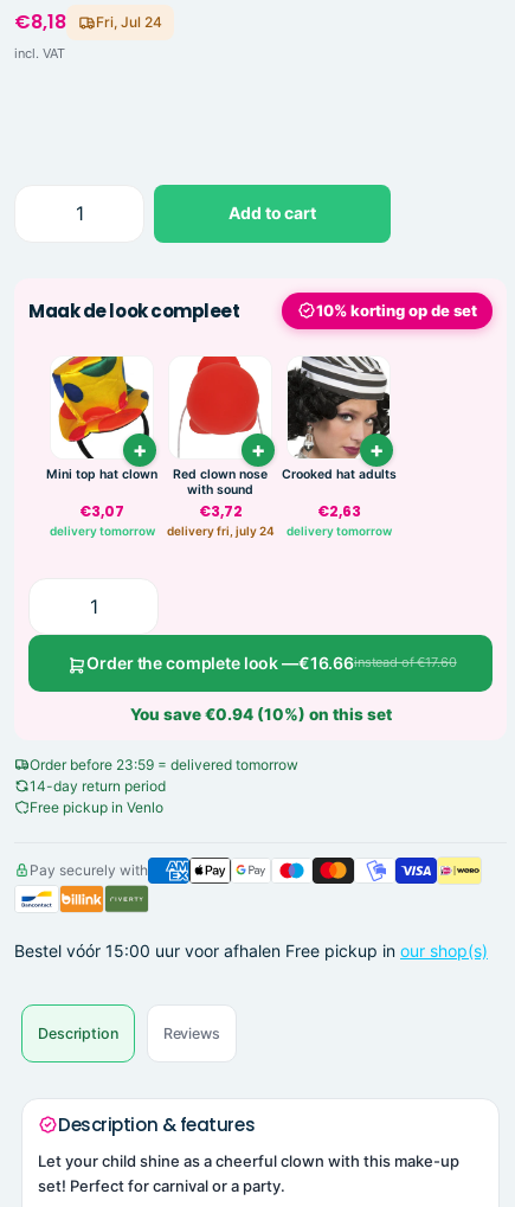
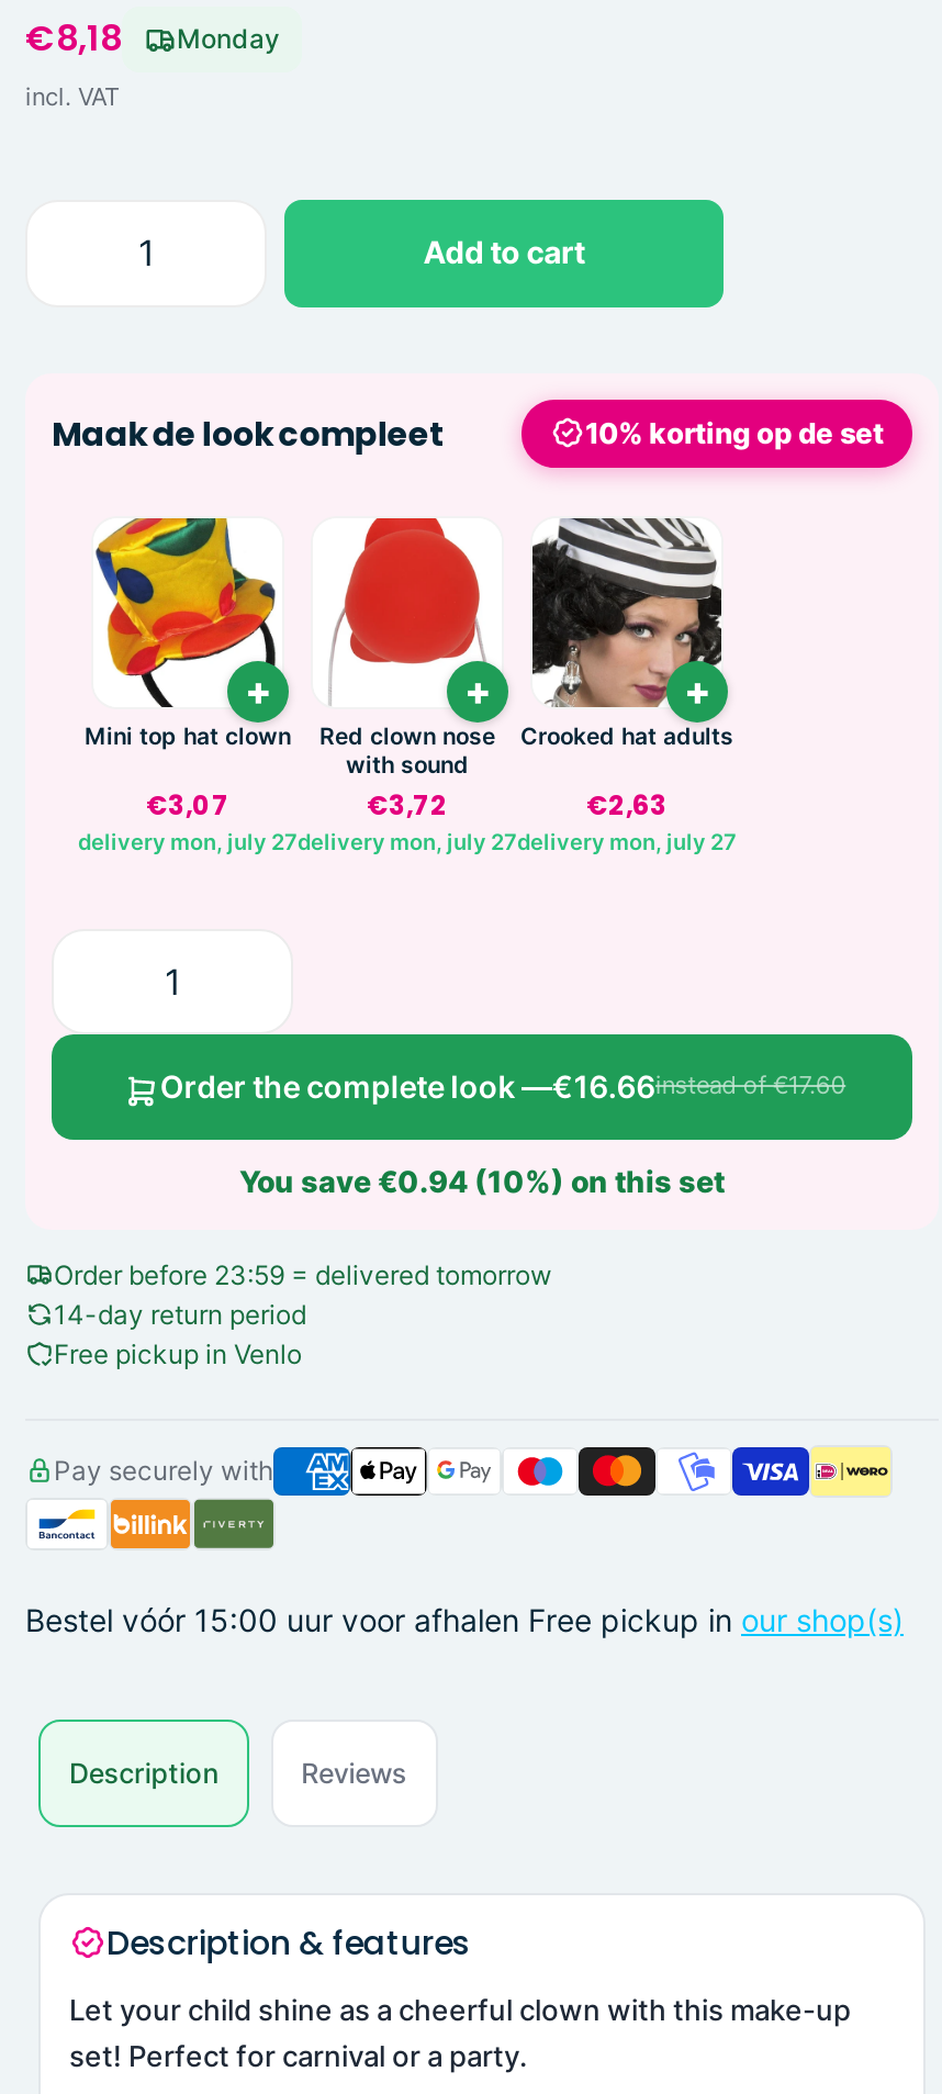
- Fri, Jul 24
+ Monday

- delivery tomorrow
+ delivery mon, july 27

- delivery fri, july 24
+ delivery mon, july 27

- delivery tomorrow
+ delivery mon, july 27
